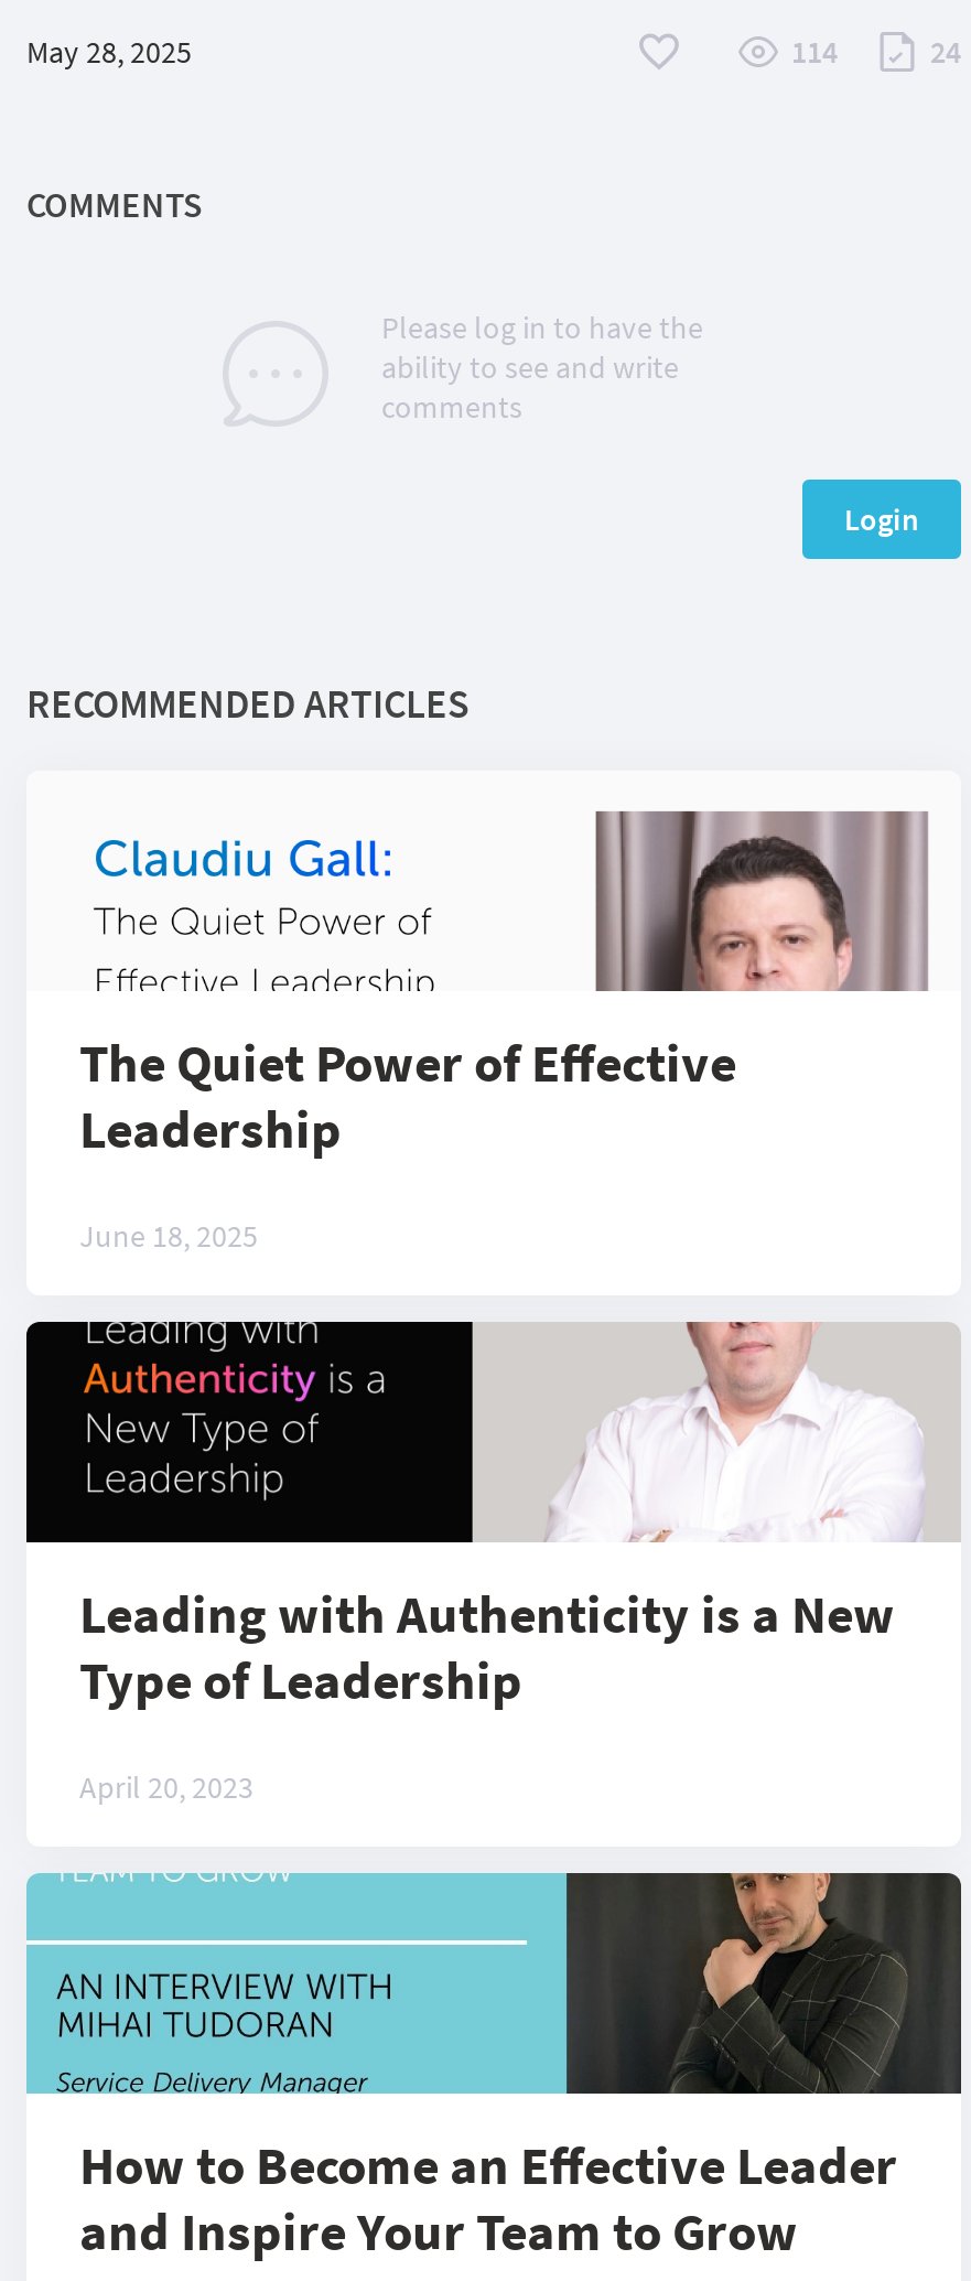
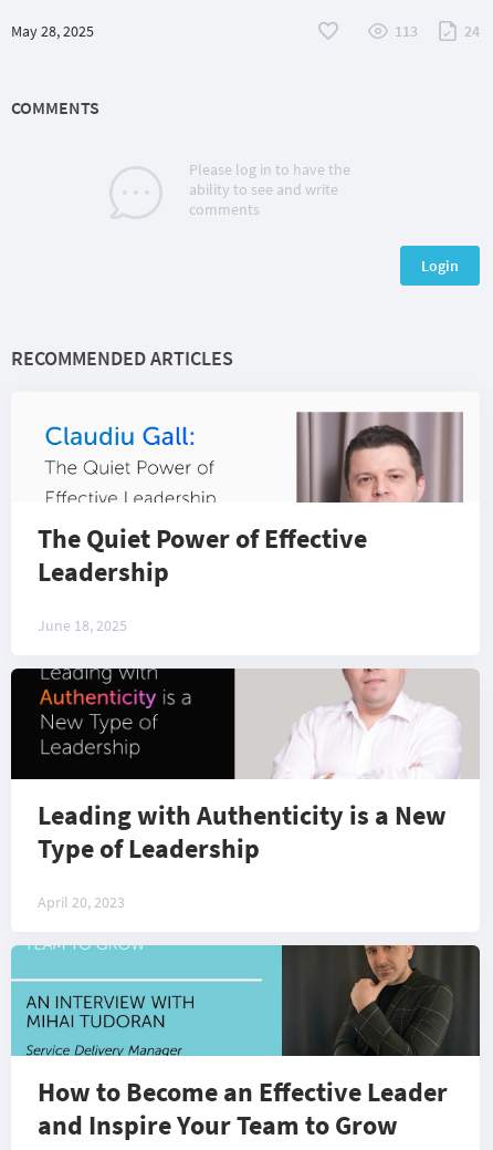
- 114
+ 113
